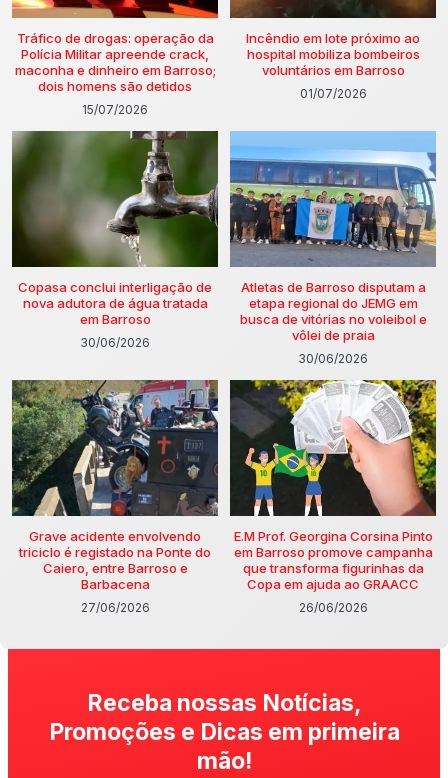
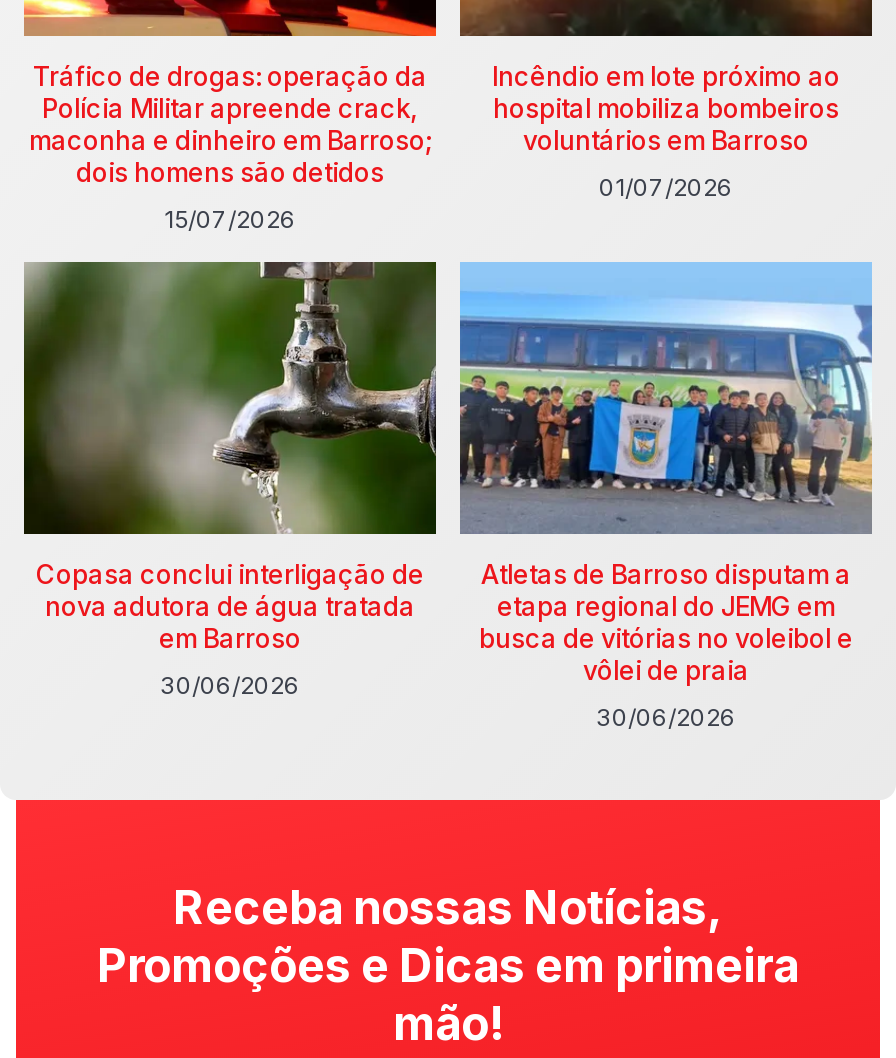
- [image]
- Grave acidente envolvendo
- triciclo é registado na Ponte do
- Caiero, entre Barroso e
- Barbacena
- 27/06/2026

- [image]
- E.M Prof. Georgina Corsina Pinto
- em Barroso promove campanha
- que transforma figurinhas da
- Copa em ajuda ao GRAACC
- 26/06/2026
